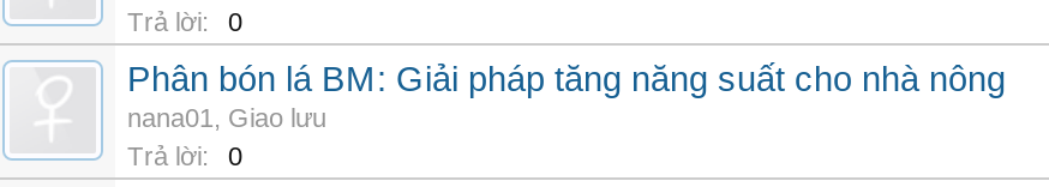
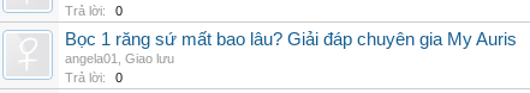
- Phân bón lá BM: Giải pháp tăng năng suất cho nhà nông
- nana01, Giao lưu
+ Bọc 1 răng sứ mất bao lâu? Giải đáp chuyên gia My Auris
+ angela01, Giao lưu
